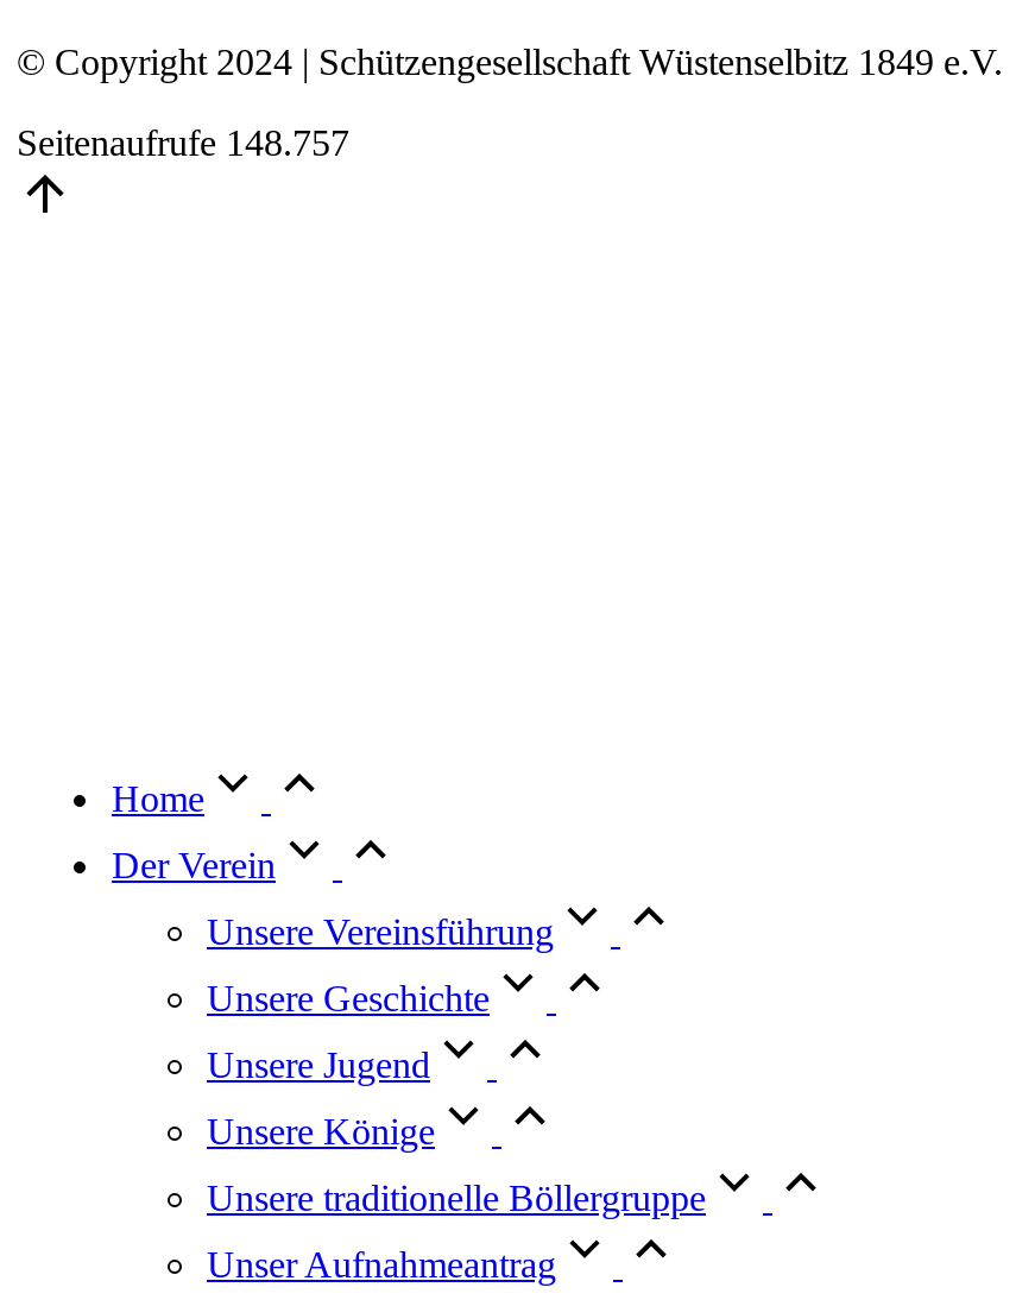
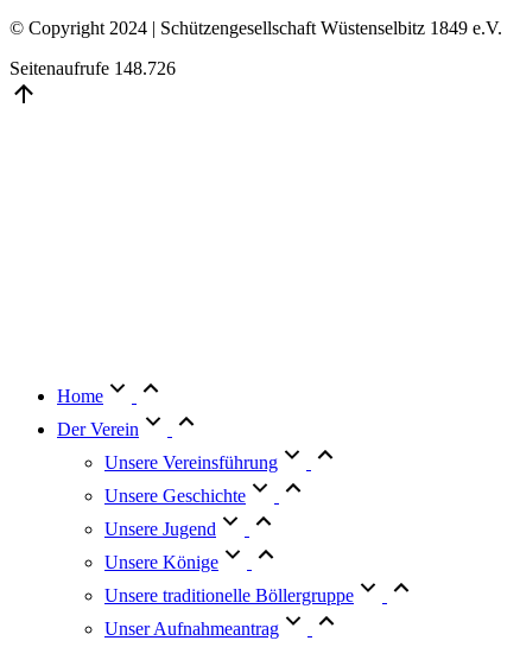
- Seitenaufrufe 148.757
+ Seitenaufrufe 148.726
